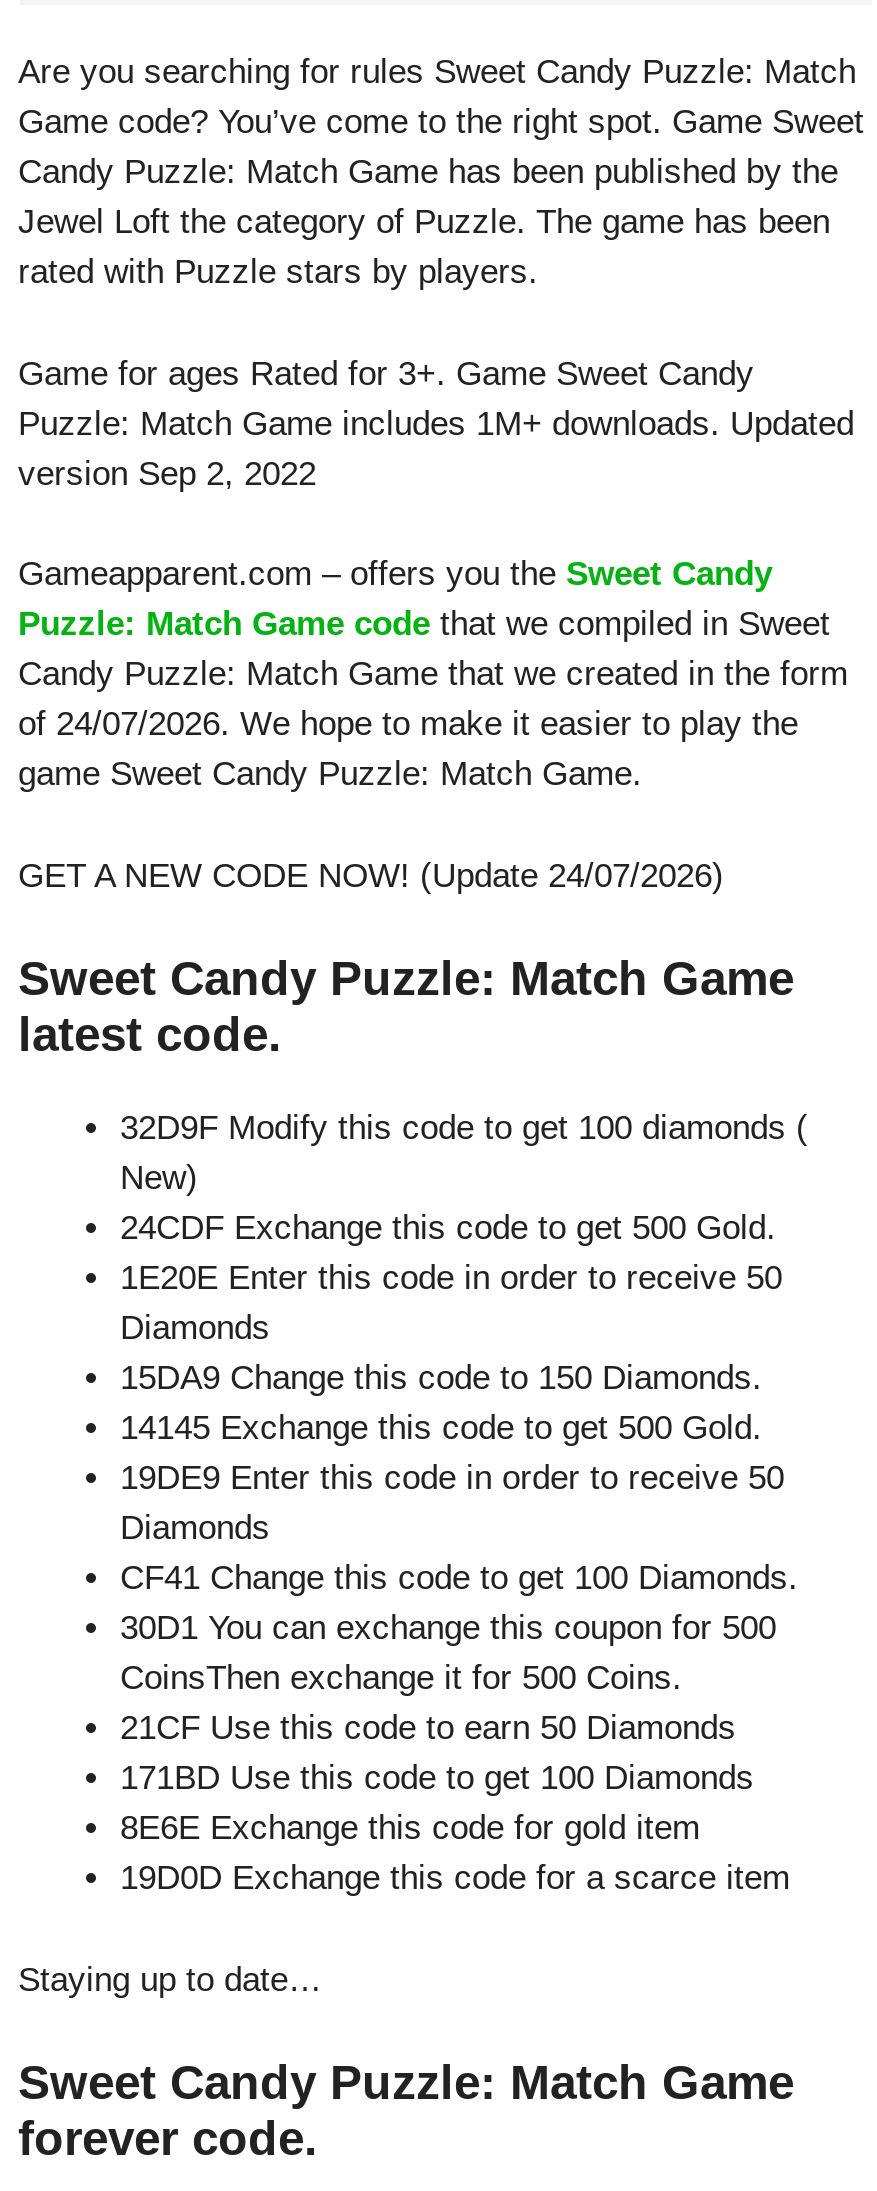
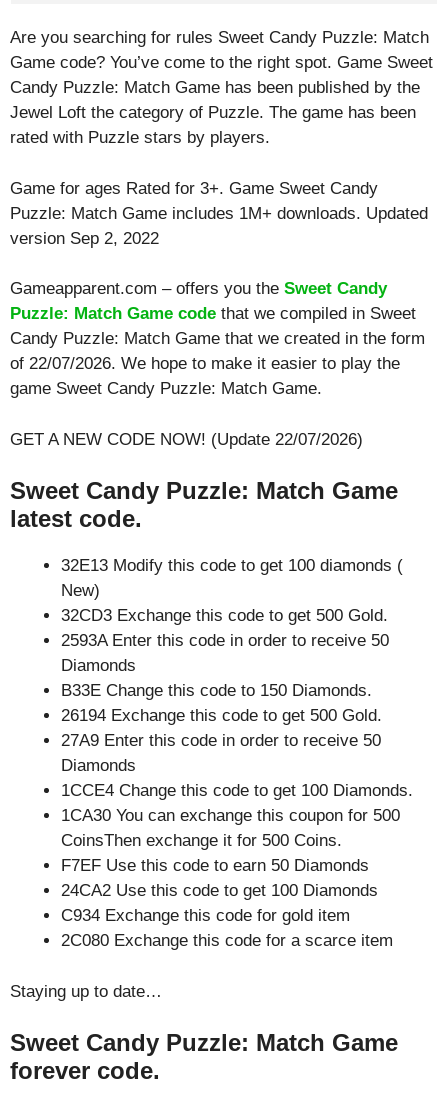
- of 24/07/2026. We hope to make it easier to play the
+ of 22/07/2026. We hope to make it easier to play the

- GET A NEW CODE NOW! (Update 24/07/2026)
+ GET A NEW CODE NOW! (Update 22/07/2026)

- 32D9F Modify this code to get 100 diamonds (
+ 32E13 Modify this code to get 100 diamonds (

- 24CDF Exchange this code to get 500 Gold.
+ 32CD3 Exchange this code to get 500 Gold.

- 1E20E Enter this code in order to receive 50
+ 2593A Enter this code in order to receive 50

- 15DA9 Change this code to 150 Diamonds.
+ B33E Change this code to 150 Diamonds.

- 14145 Exchange this code to get 500 Gold.
+ 26194 Exchange this code to get 500 Gold.

- 19DE9 Enter this code in order to receive 50
+ 27A9 Enter this code in order to receive 50

- CF41 Change this code to get 100 Diamonds.
+ 1CCE4 Change this code to get 100 Diamonds.

- 30D1 You can exchange this coupon for 500
+ 1CA30 You can exchange this coupon for 500

- 21CF Use this code to earn 50 Diamonds
+ F7EF Use this code to earn 50 Diamonds

- 171BD Use this code to get 100 Diamonds
+ 24CA2 Use this code to get 100 Diamonds

- 8E6E Exchange this code for gold item
+ C934 Exchange this code for gold item

- 19D0D Exchange this code for a scarce item
+ 2C080 Exchange this code for a scarce item
